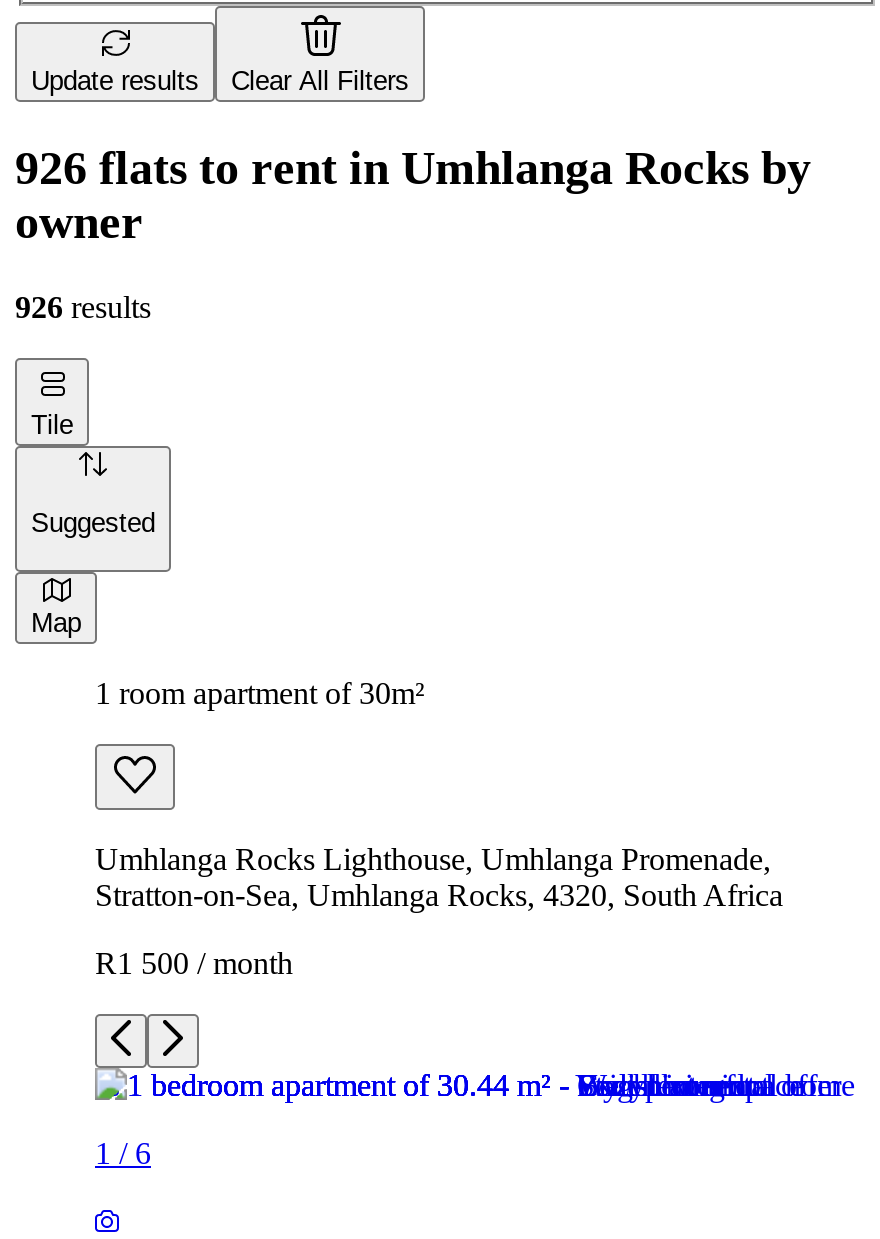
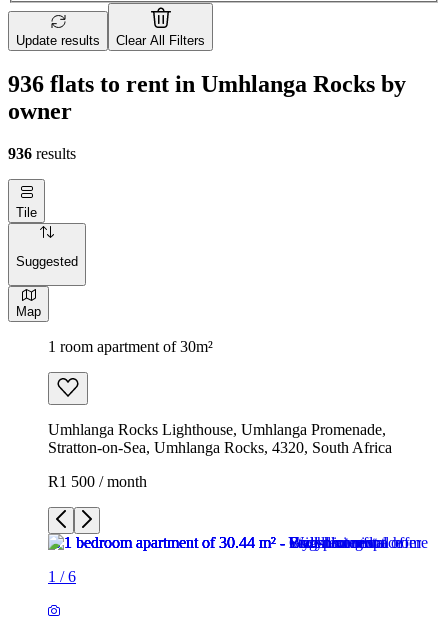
- 926 flats to rent in Umhlanga Rocks by
+ 936 flats to rent in Umhlanga Rocks by

- 926 results
+ 936 results
